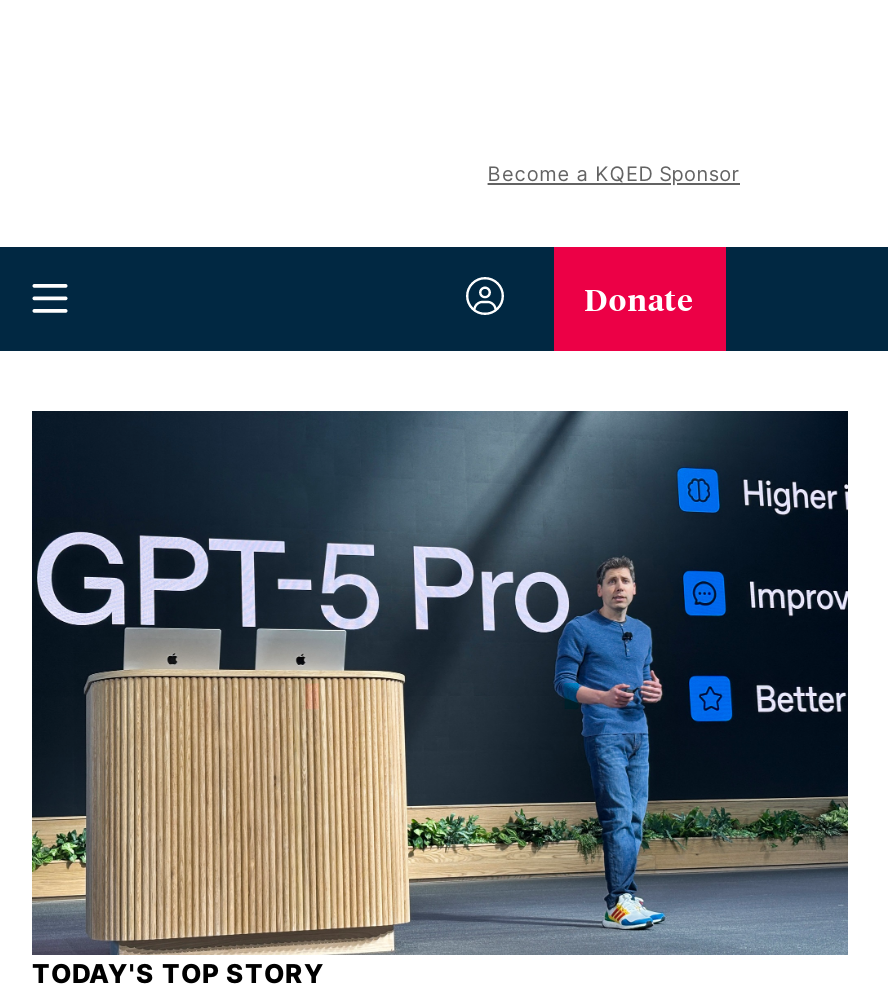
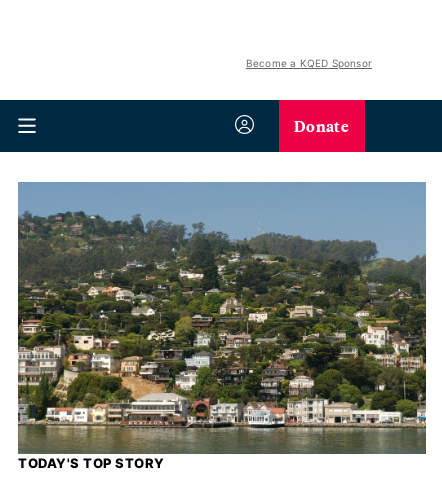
- [image]
+ [image]
